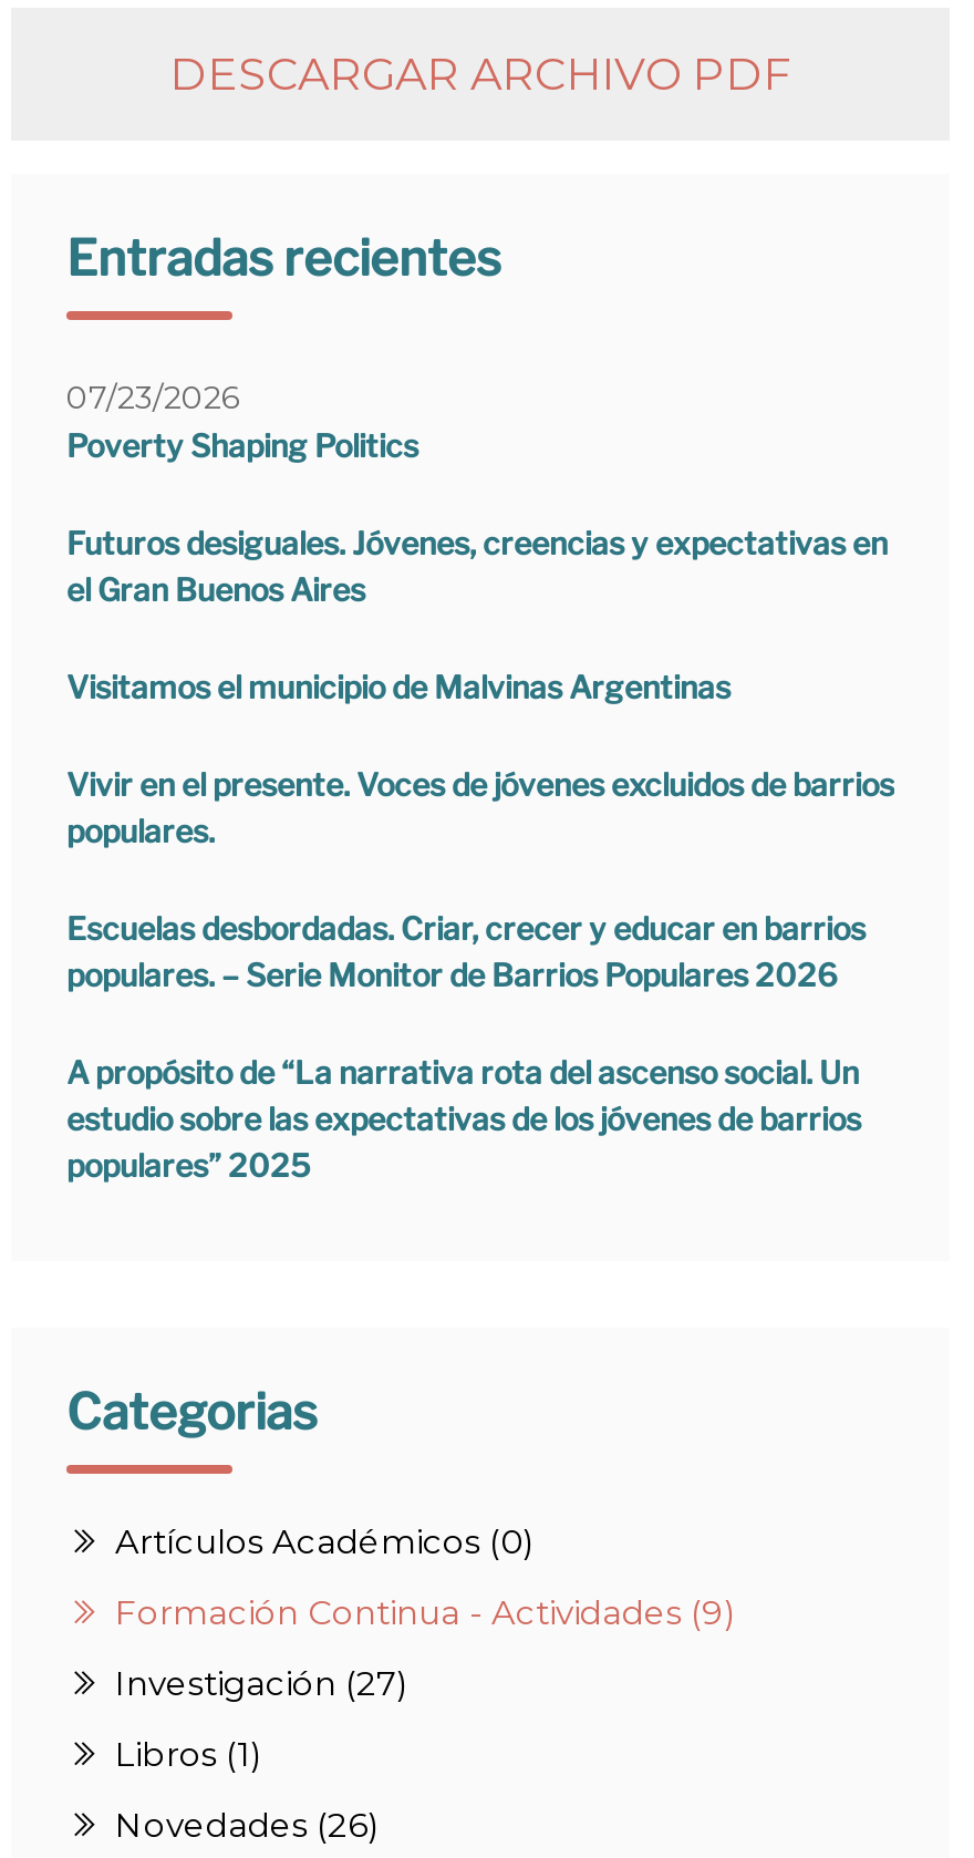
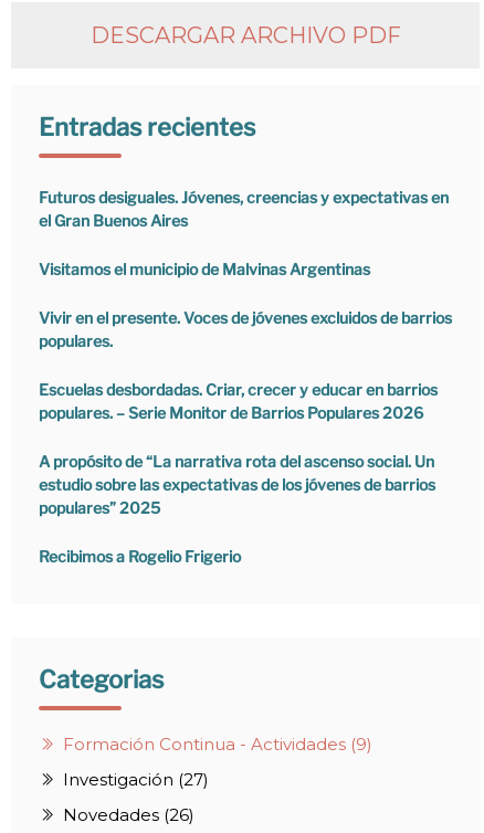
- 07/23/2026
- Poverty Shaping Politics

+ Recibimos a Rogelio Frigerio

- Artículos Académicos (0)

- Libros (1)
